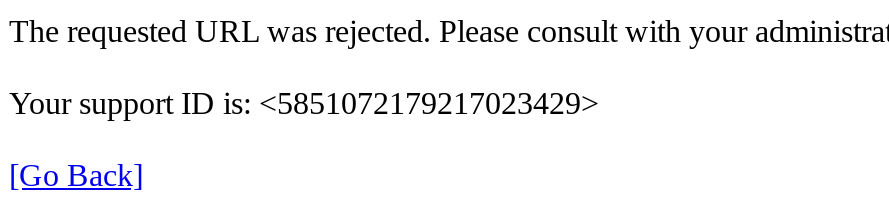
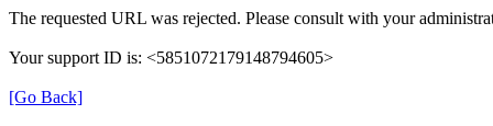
- Your support ID is: <5851072179217023429>
+ Your support ID is: <5851072179148794605>
